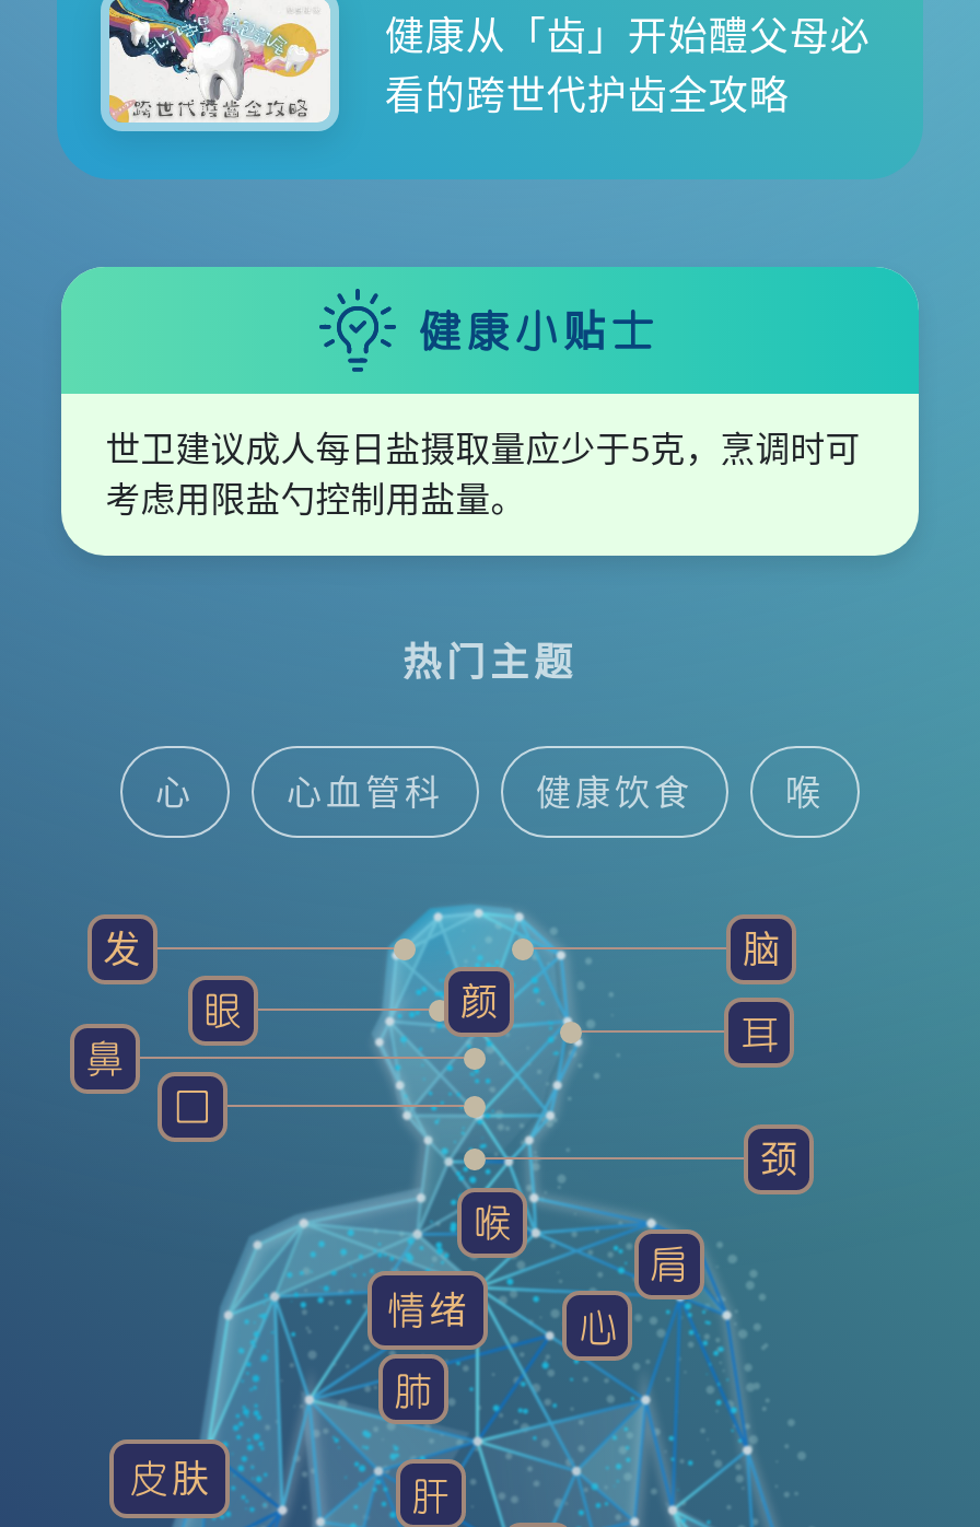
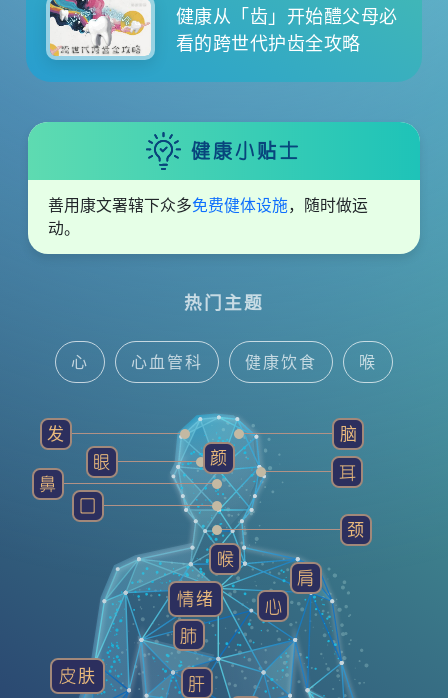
- 世卫建议成人每日盐摄取量应少于5克，烹调时可
- 考虑用限盐勺控制用盐量。
+ 善用康文署辖下众多免费健体设施，随时做运
+ 动。
